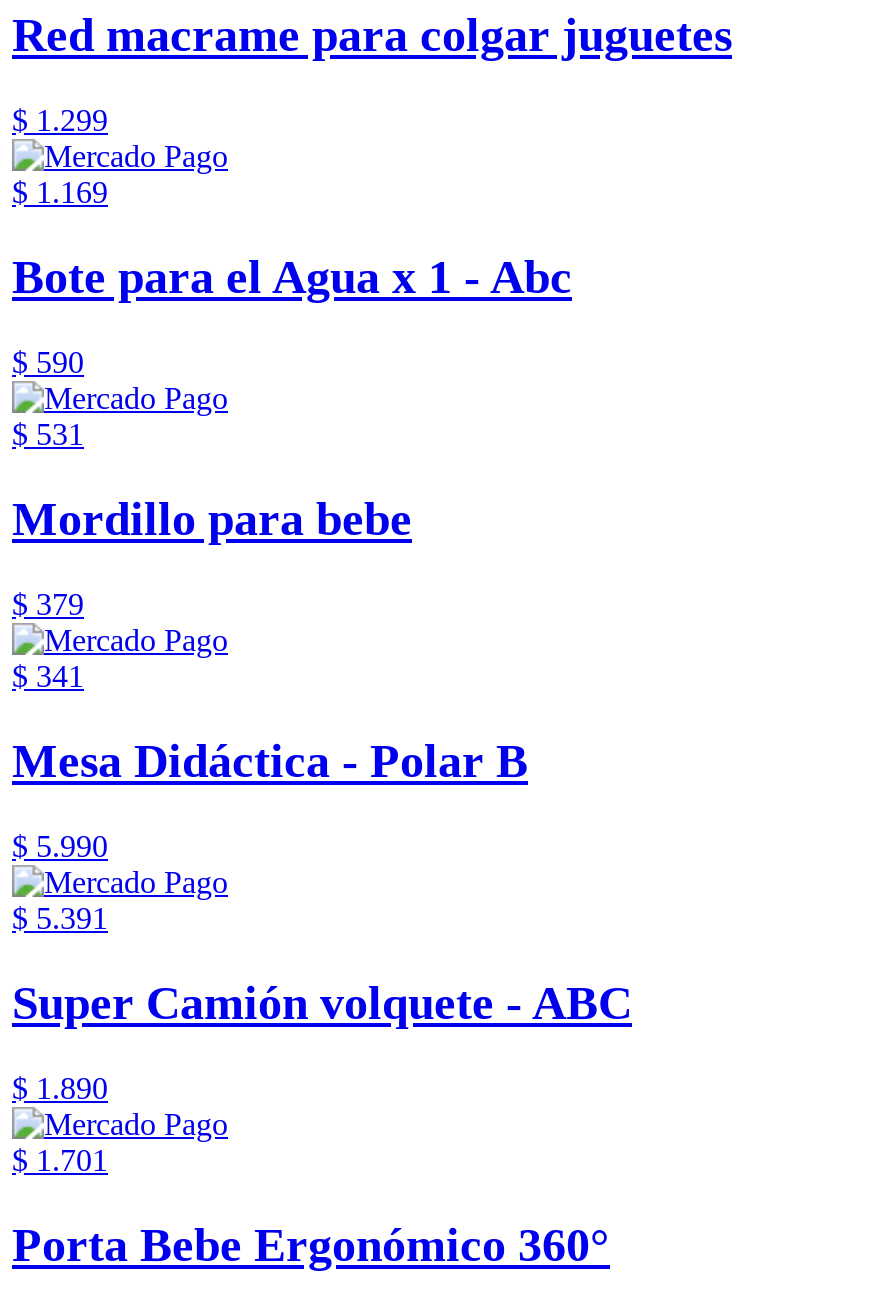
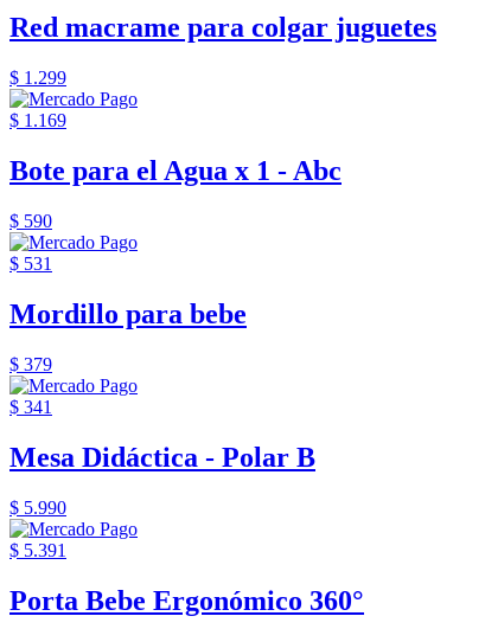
- Super Camión volquete - ABC
- $ 1.890
- $ 1.701
